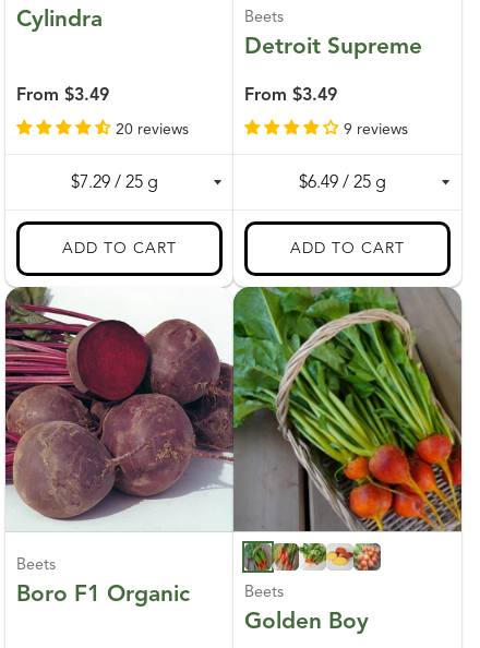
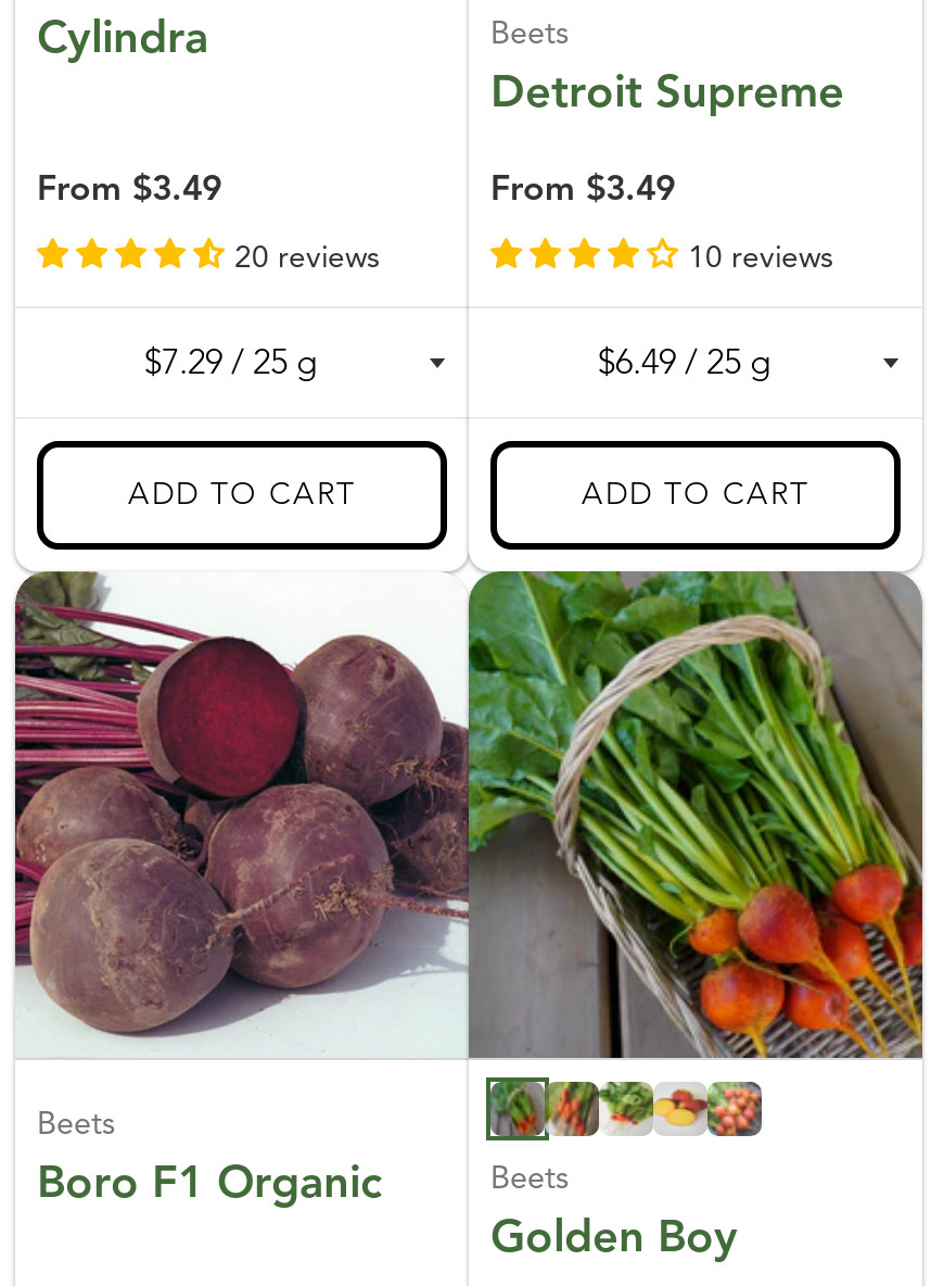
- 9 reviews
+ 10 reviews
